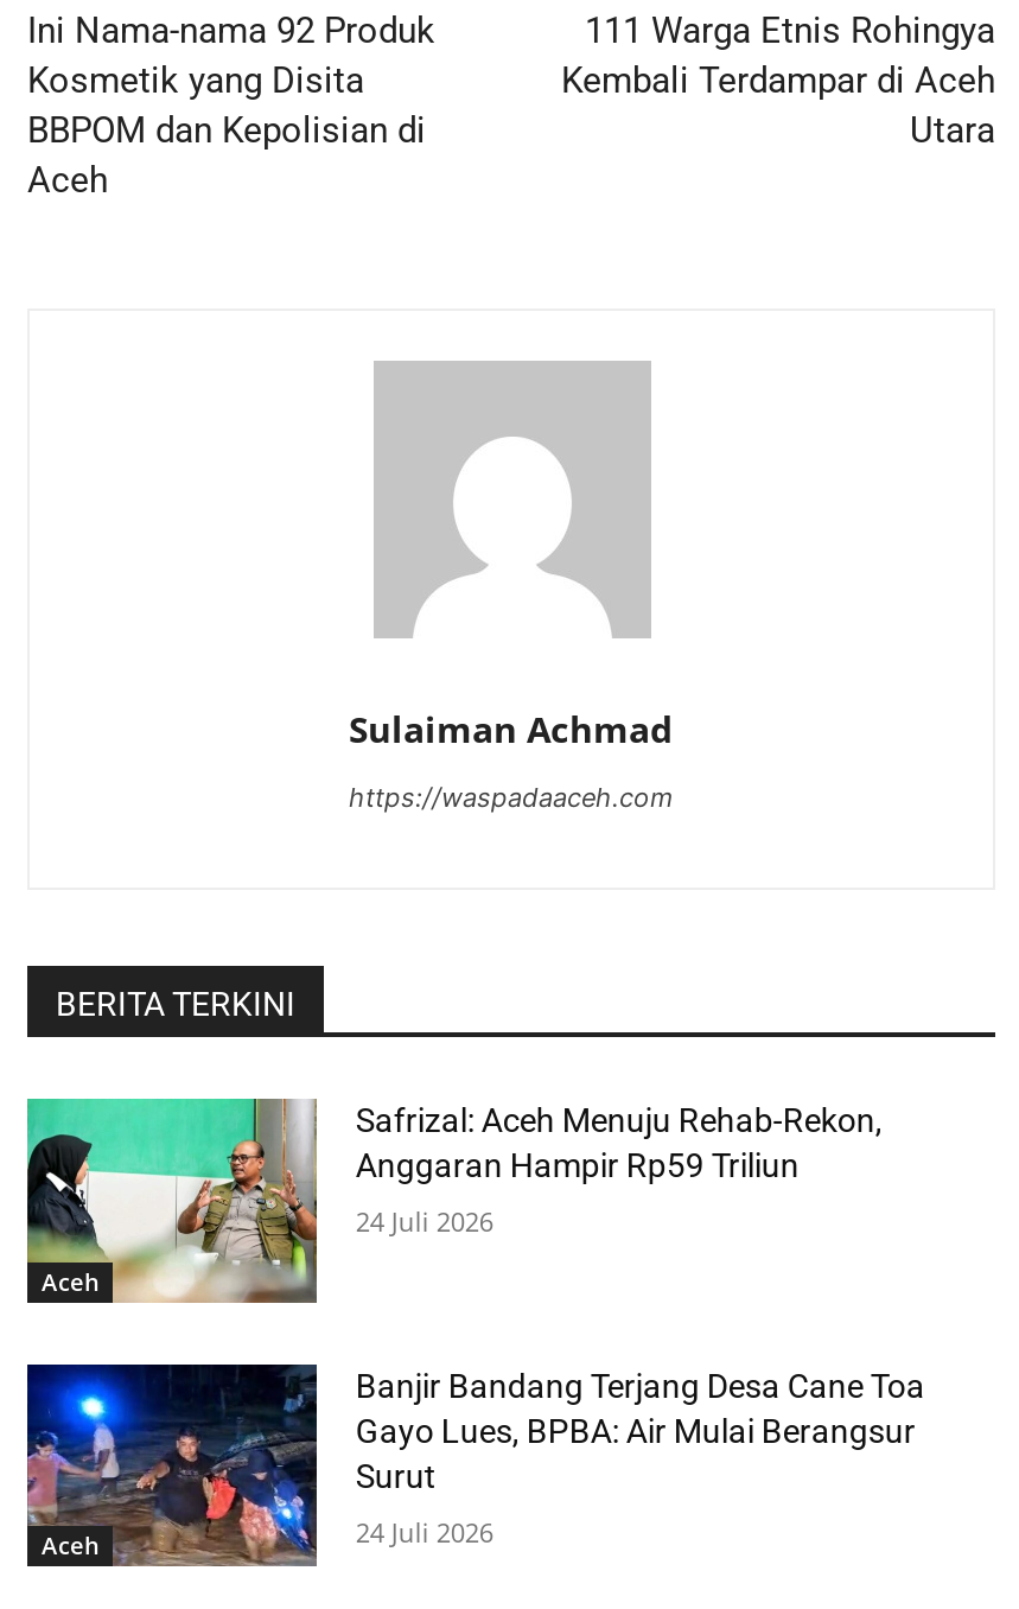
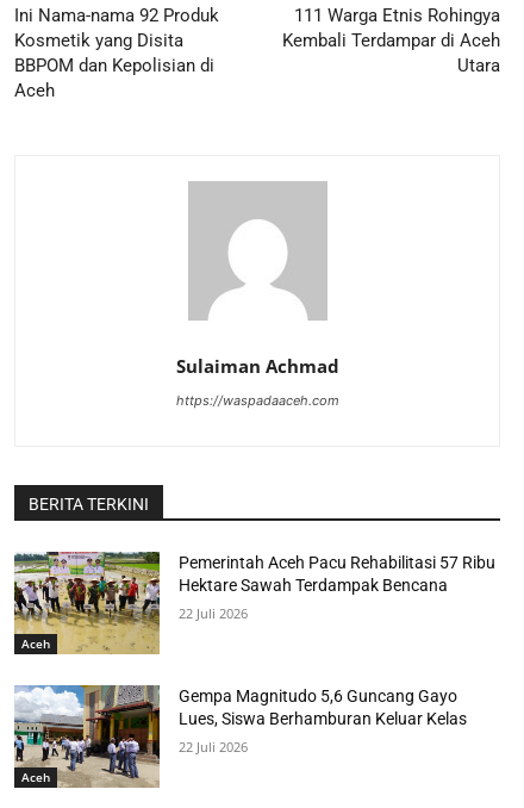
- [image]
- Safrizal: Aceh Menuju Rehab-Rekon,
- Anggaran Hampir Rp59 Triliun
+ [image]
+ Pemerintah Aceh Pacu Rehabilitasi 57 Ribu
+ Hektare Sawah Terdampak Bencana

- 24 Juli 2026
+ 22 Juli 2026

- [image]
- Banjir Bandang Terjang Desa Cane Toa
- Gayo Lues, BPBA: Air Mulai Berangsur
- Surut
+ [image]
+ Gempa Magnitudo 5,6 Guncang Gayo
+ Lues, Siswa Berhamburan Keluar Kelas

- 24 Juli 2026
+ 22 Juli 2026
